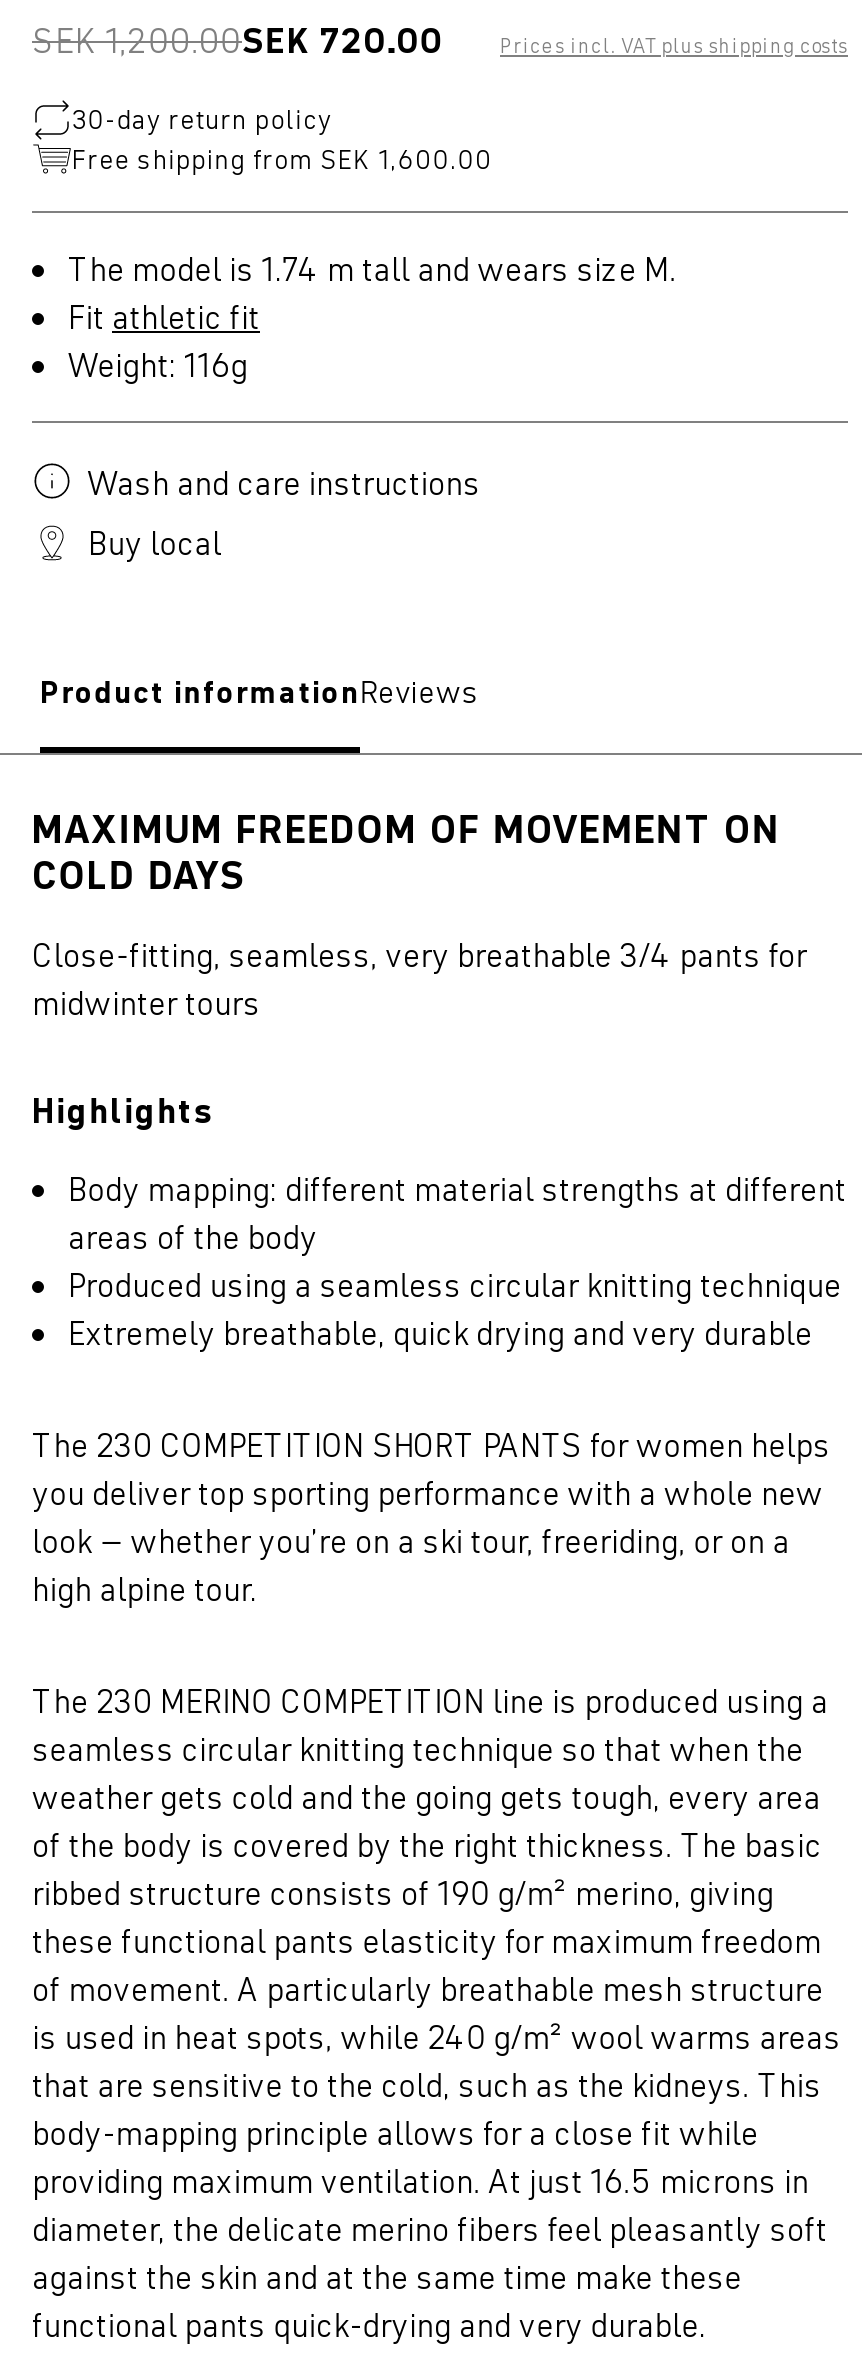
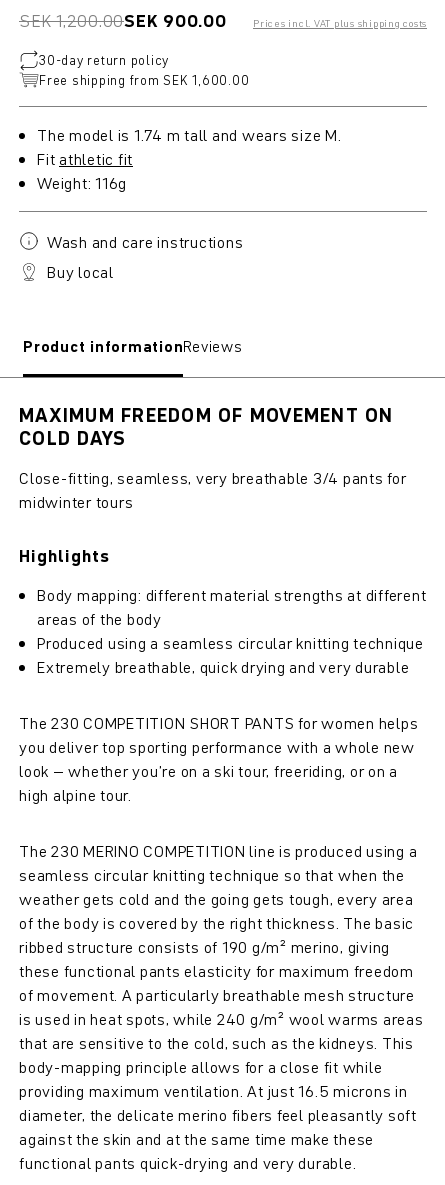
- SEK 720.00
+ SEK 900.00
